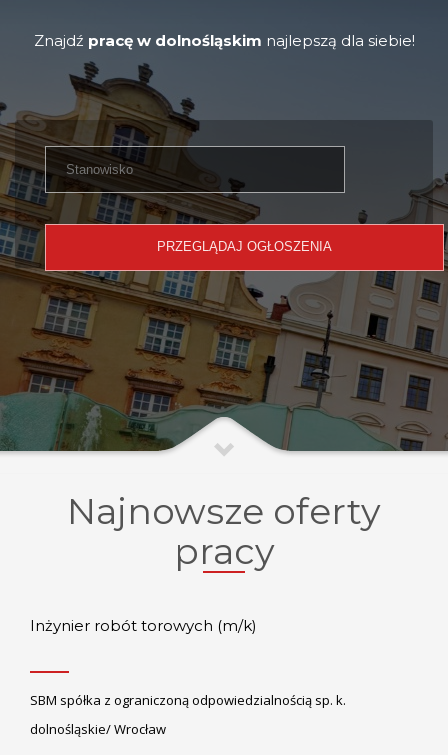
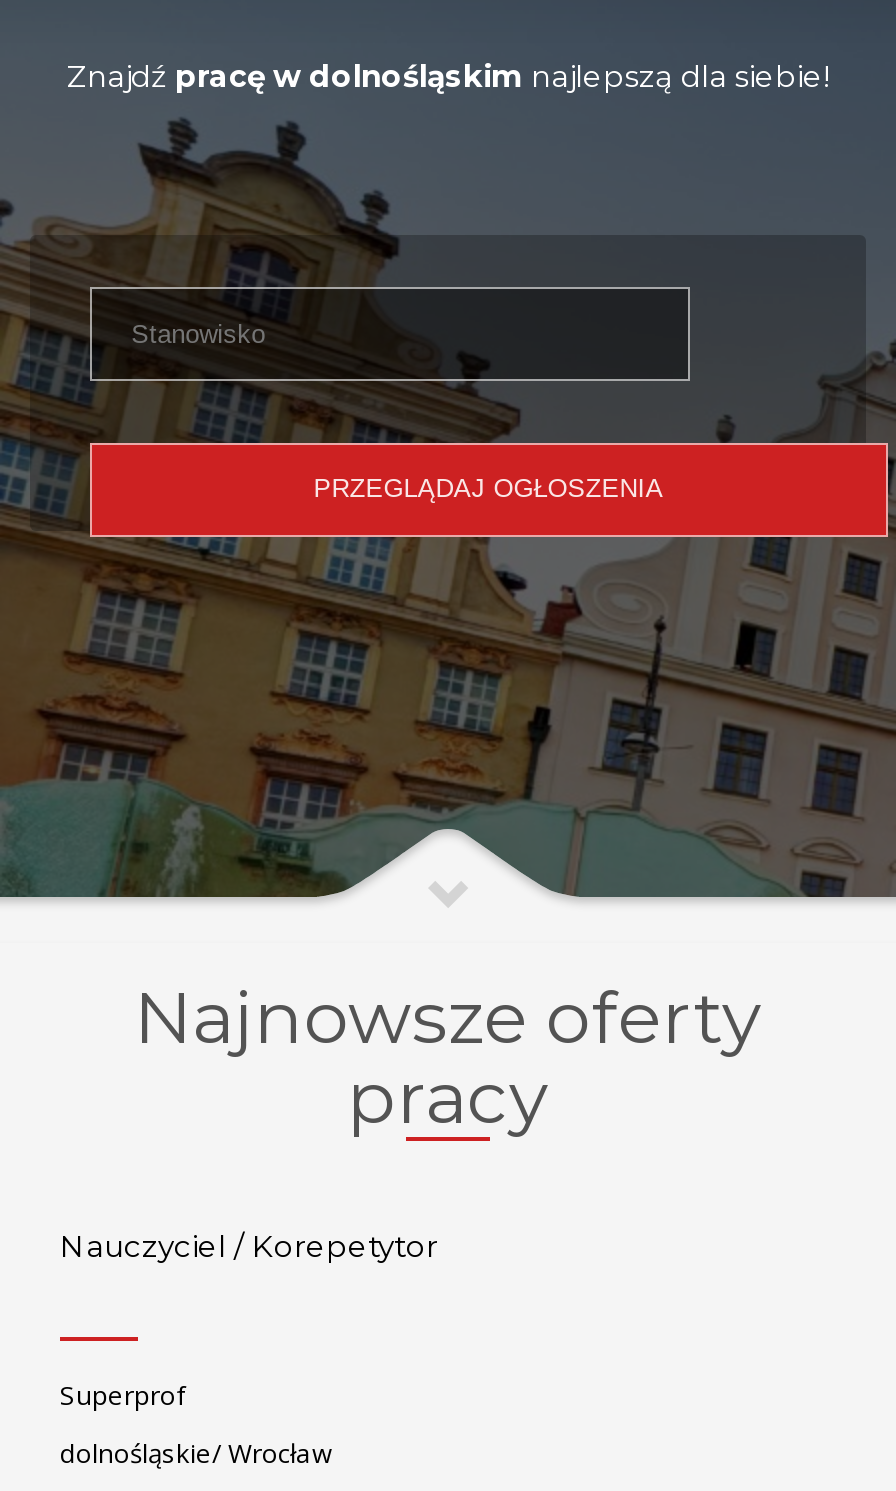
- Inżynier robót torowych (m/k)
+ Nauczyciel / Korepetytor

- SBM spółka z ograniczoną odpowiedzialnością sp. k.
+ Superprof
